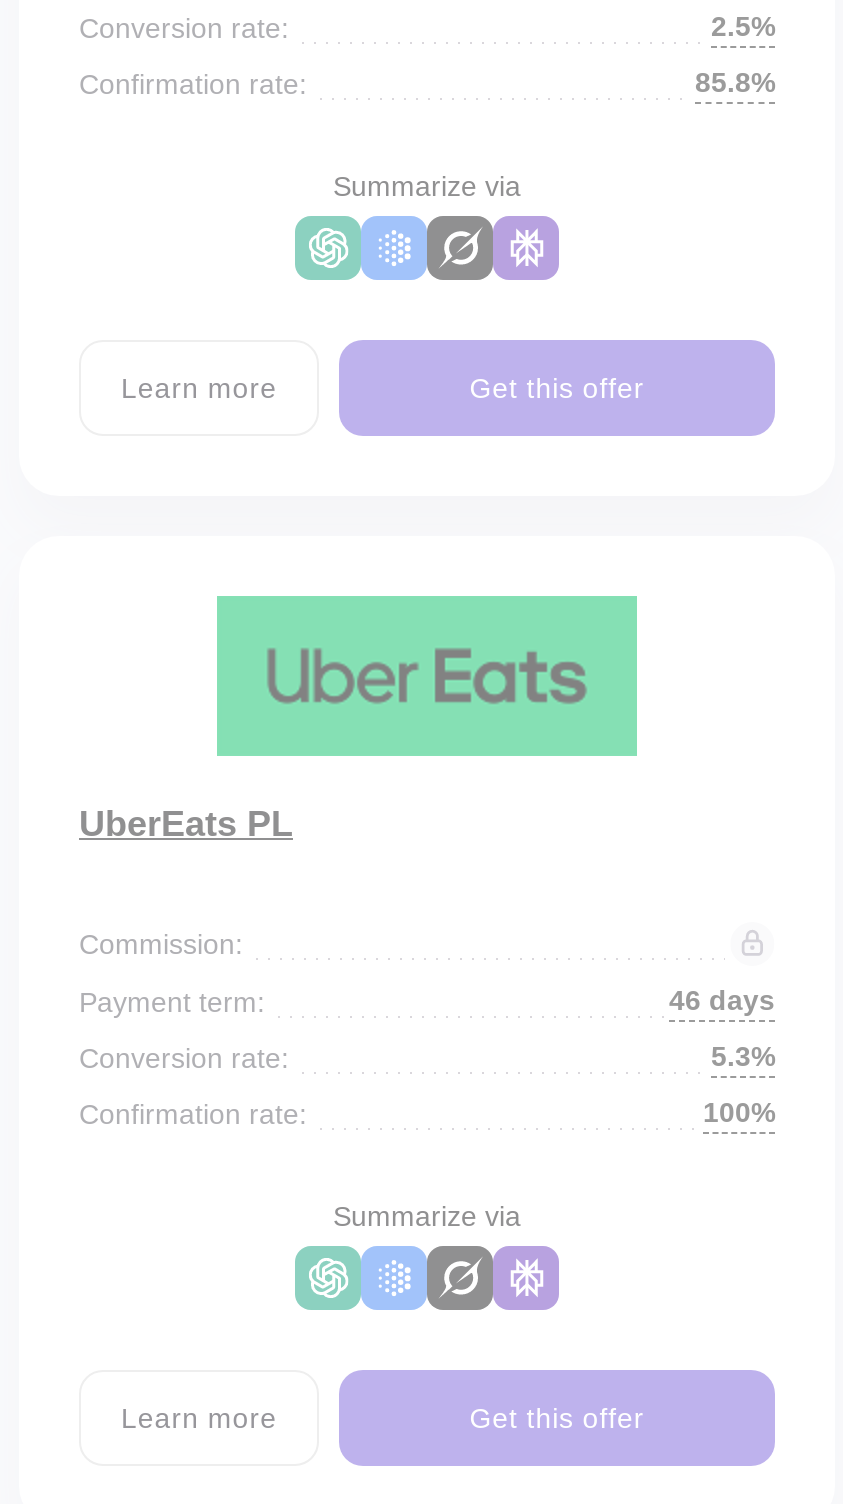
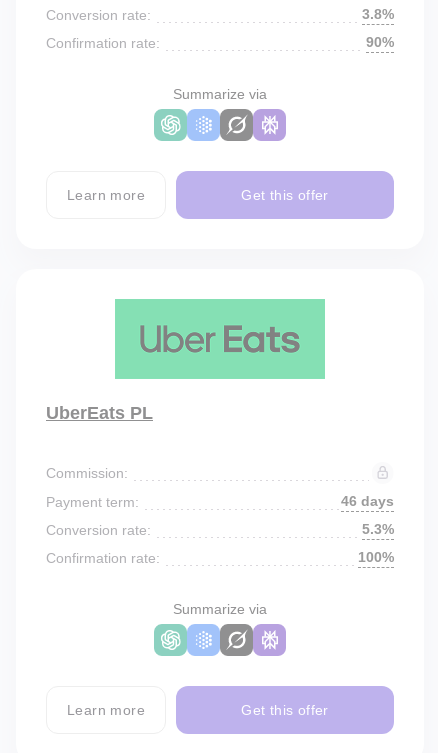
- 2.5%
+ 3.8%

- 85.8%
+ 90%
